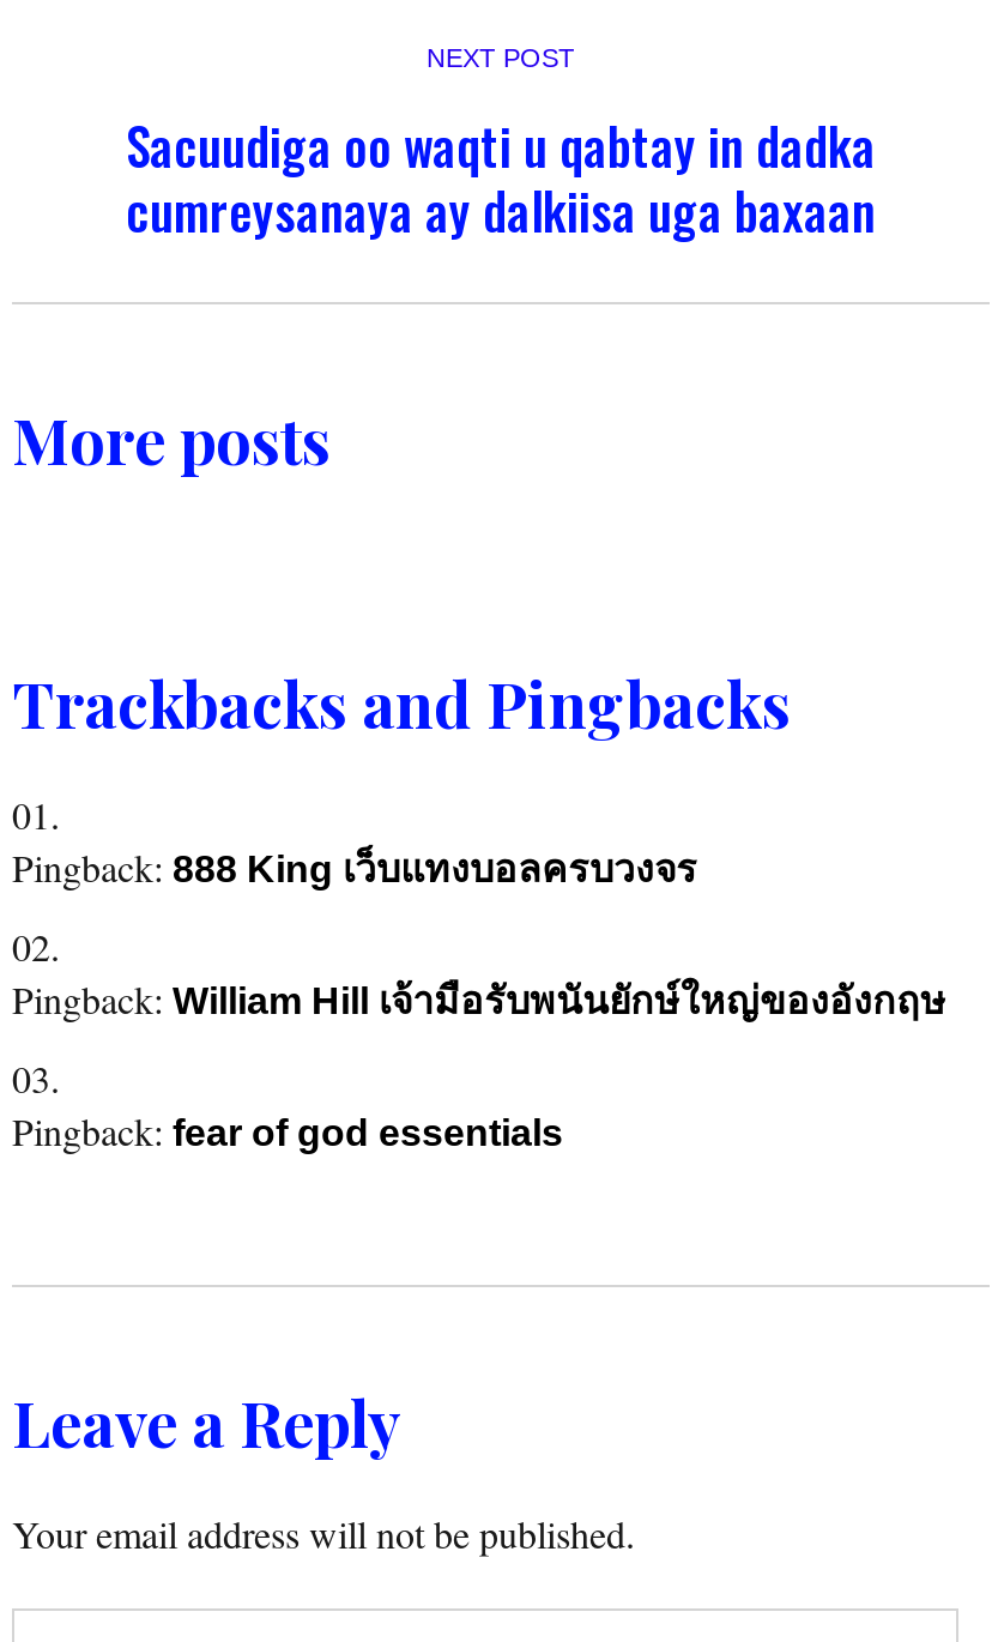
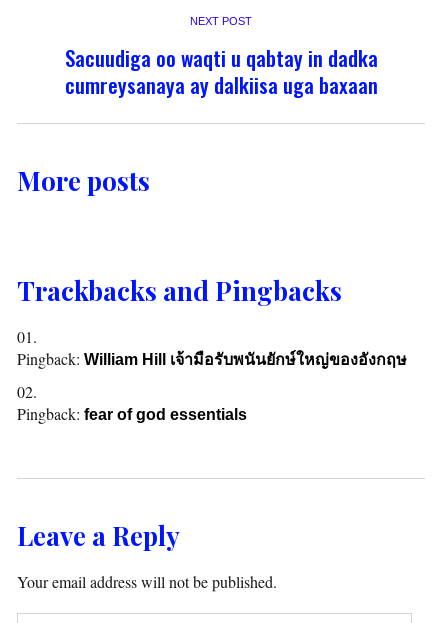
- Pingback: 888 King เว็บแทงบอลครบวงจร
